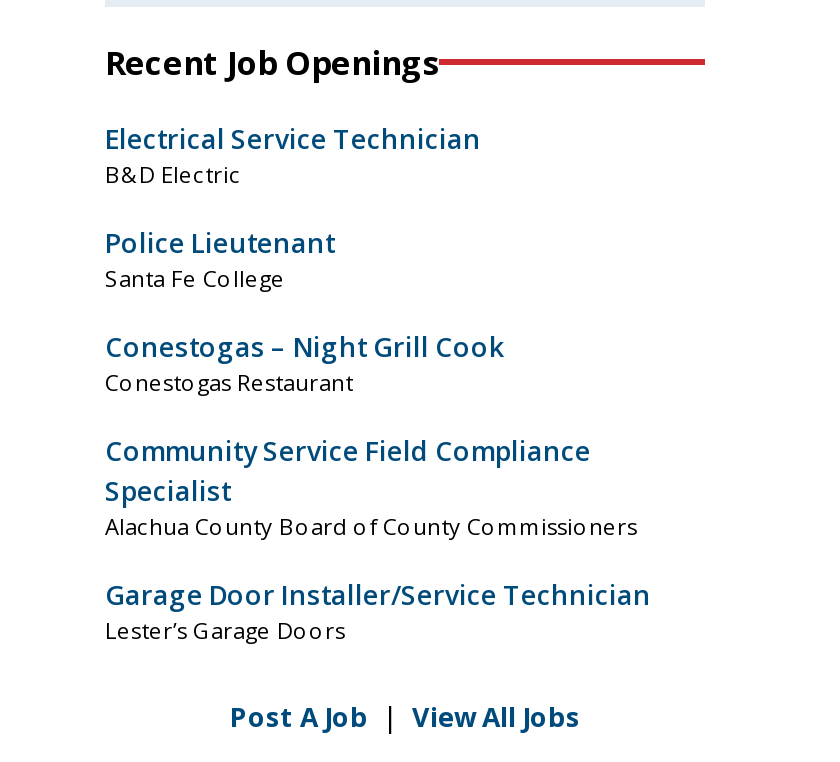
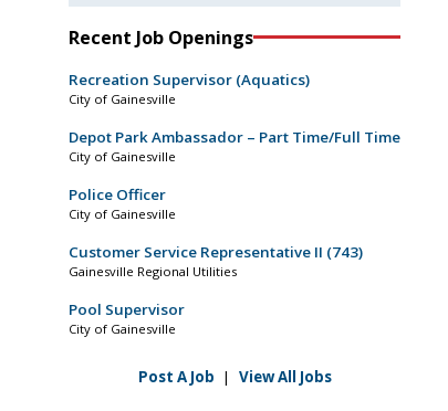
- Electrical Service Technician
- B&D Electric
+ Recreation Supervisor (Aquatics)
+ City of Gainesville

- Police Lieutenant
- Santa Fe College
+ Depot Park Ambassador – Part Time/Full Time
+ City of Gainesville

- Conestogas – Night Grill Cook
- Conestogas Restaurant
+ Police Officer
+ City of Gainesville

- Community Service Field Compliance
- Specialist
- Alachua County Board of County Commissioners
+ Customer Service Representative II (743)
+ Gainesville Regional Utilities

- Garage Door Installer/Service Technician
- Lester’s Garage Doors
+ Pool Supervisor
+ City of Gainesville
